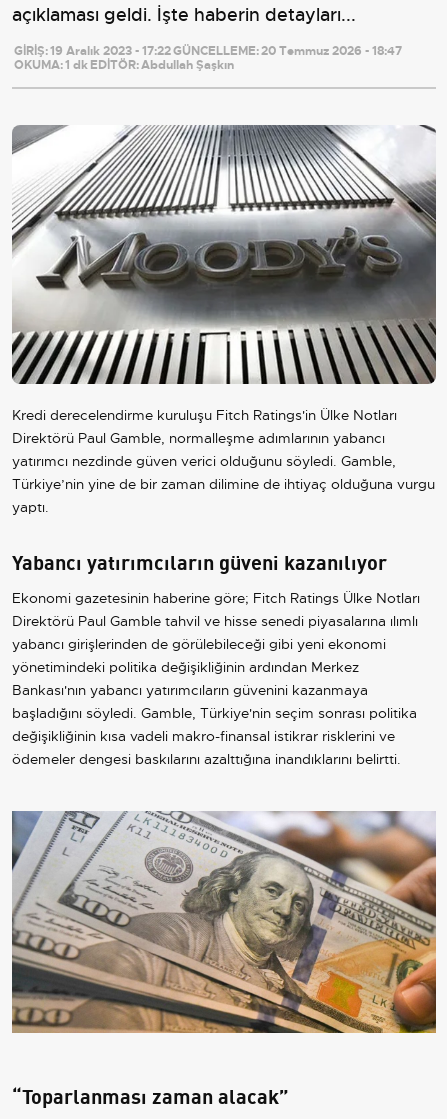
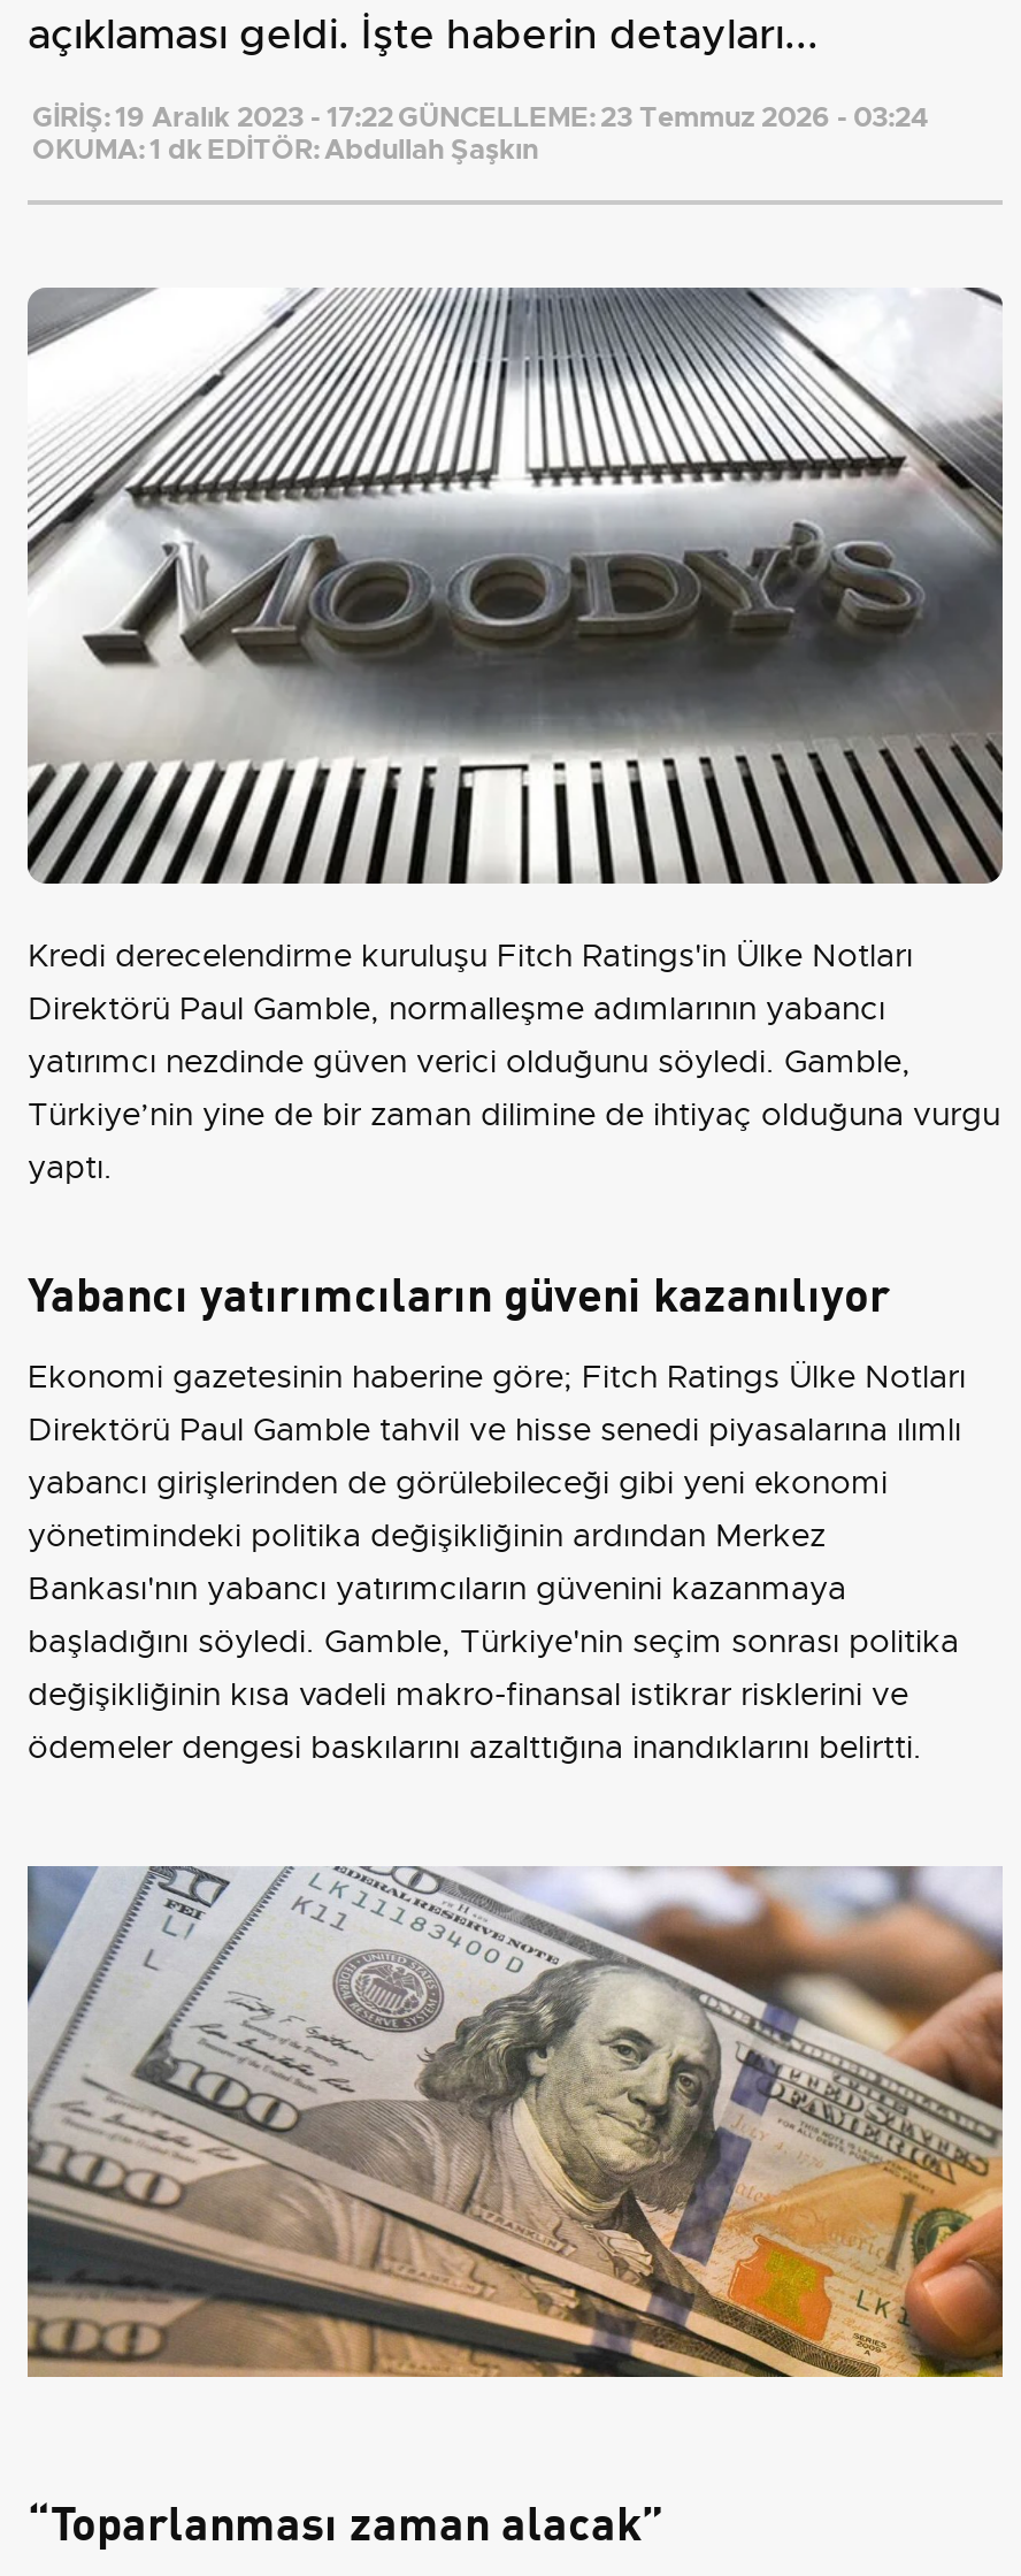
- GİRİŞ: 19 Aralık 2023 - 17:22 GÜNCELLEME: 20 Temmuz 2026 - 18:47
+ GİRİŞ: 19 Aralık 2023 - 17:22 GÜNCELLEME: 23 Temmuz 2026 - 03:24
